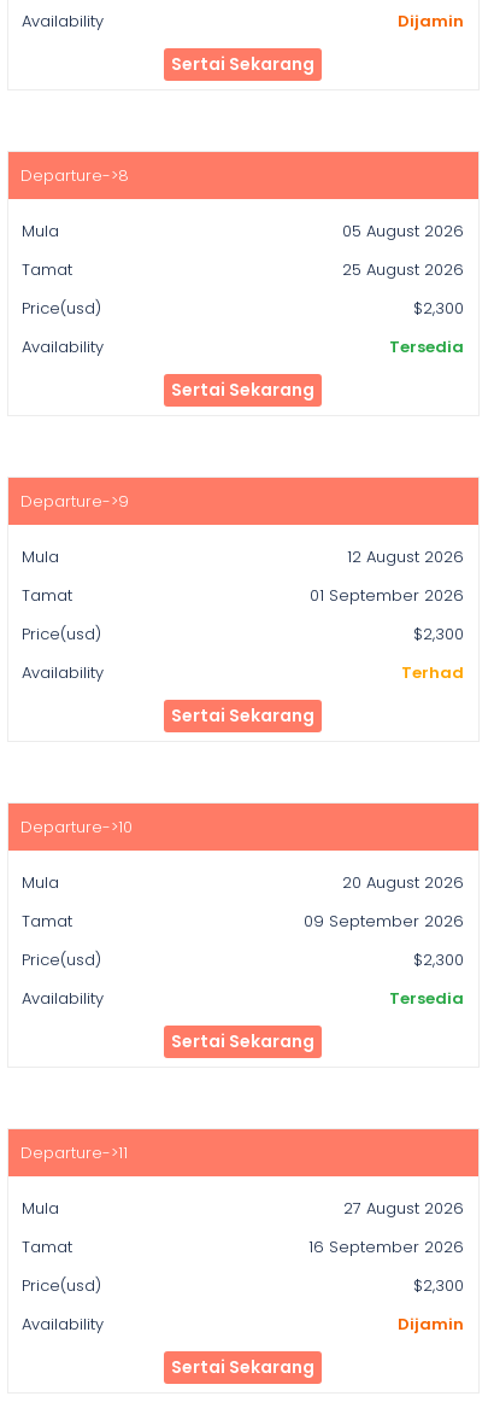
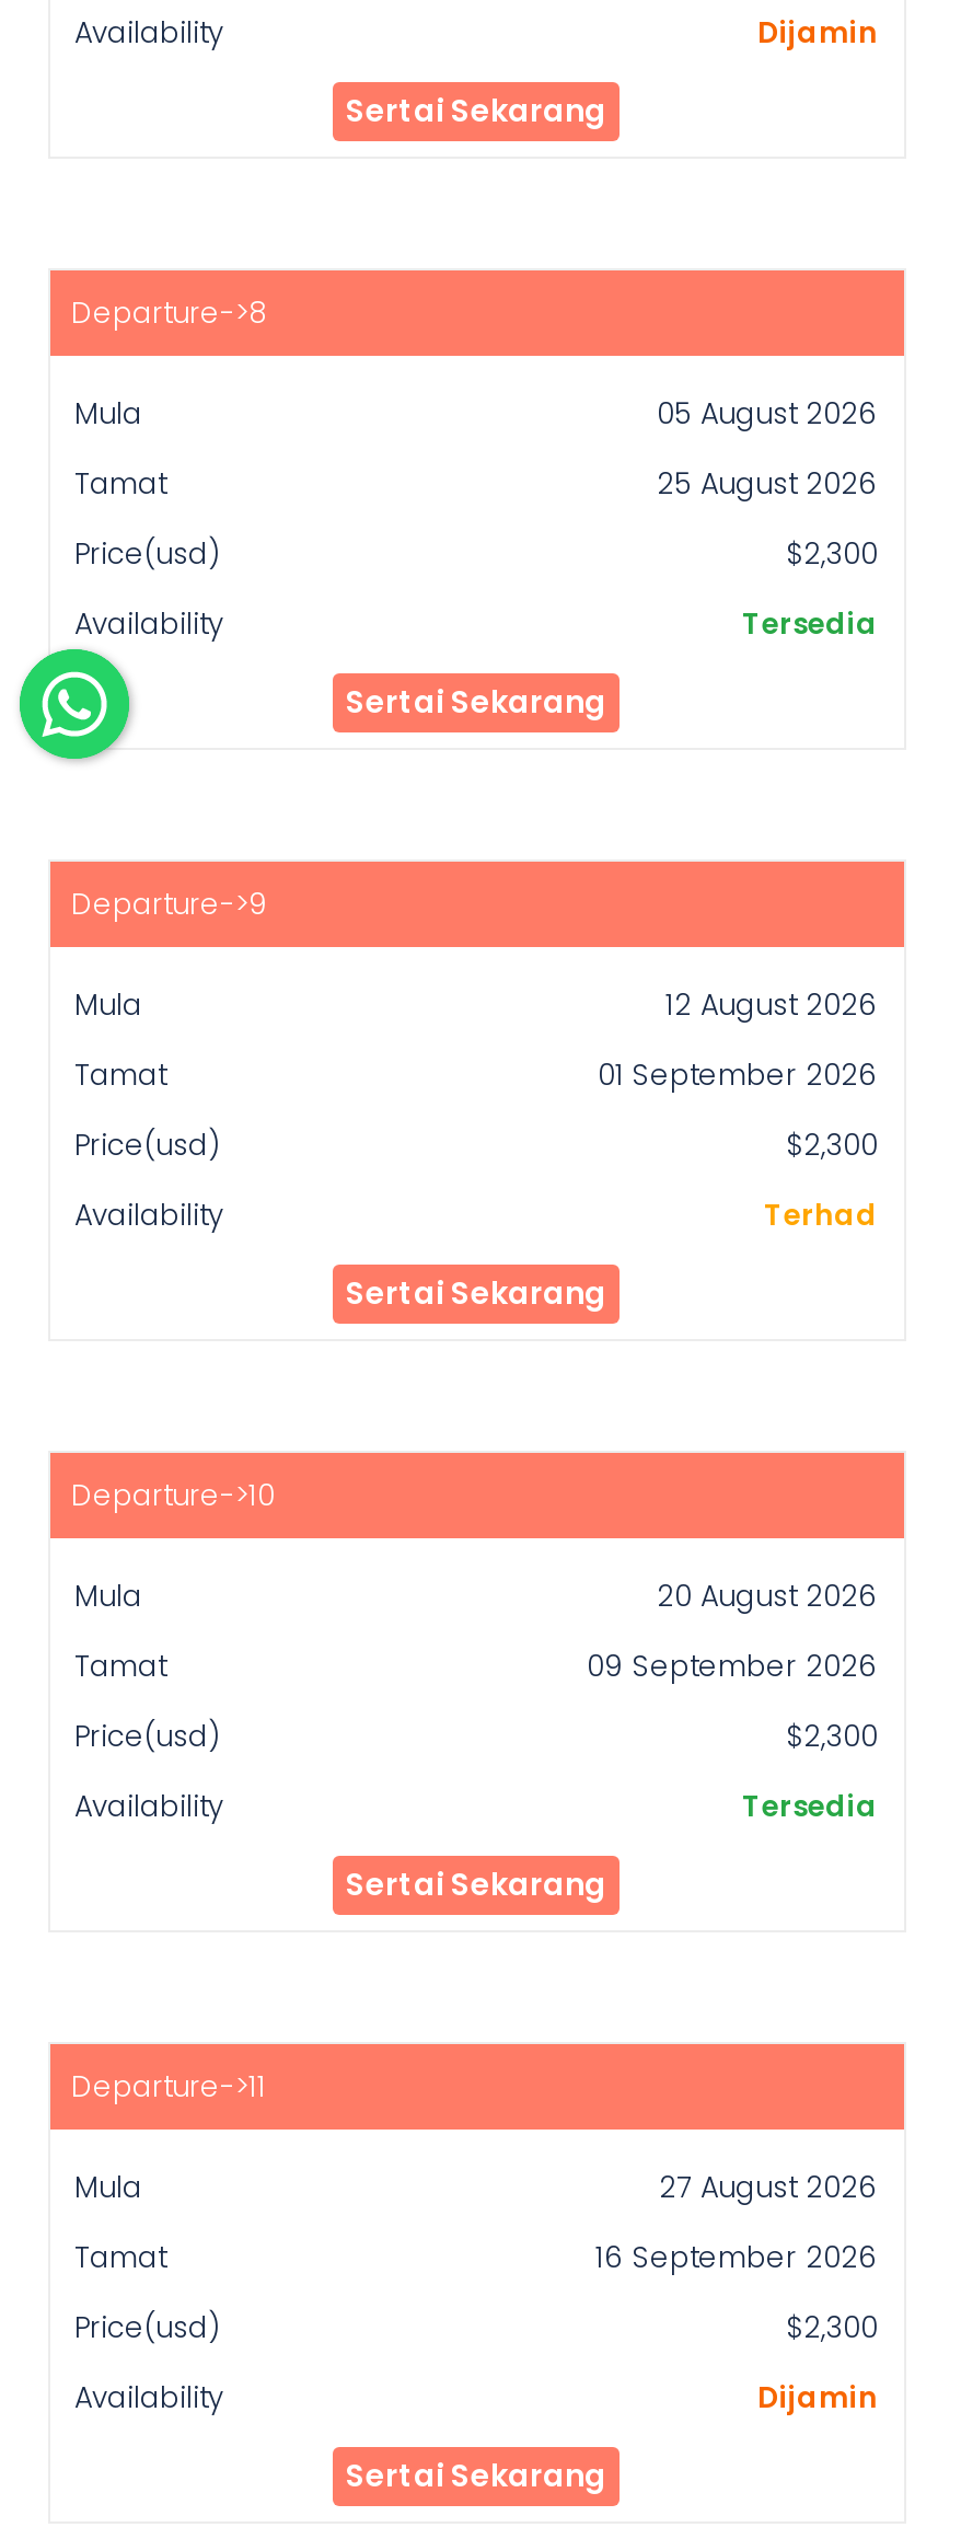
+ [image]
